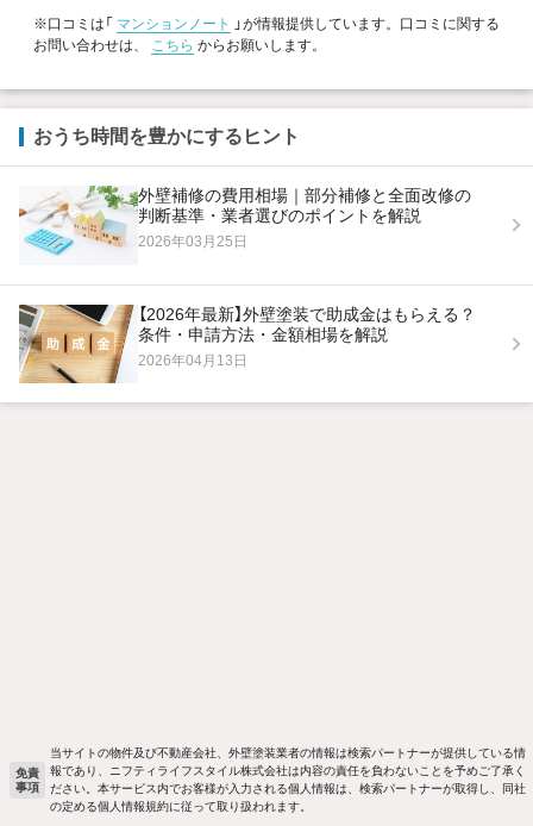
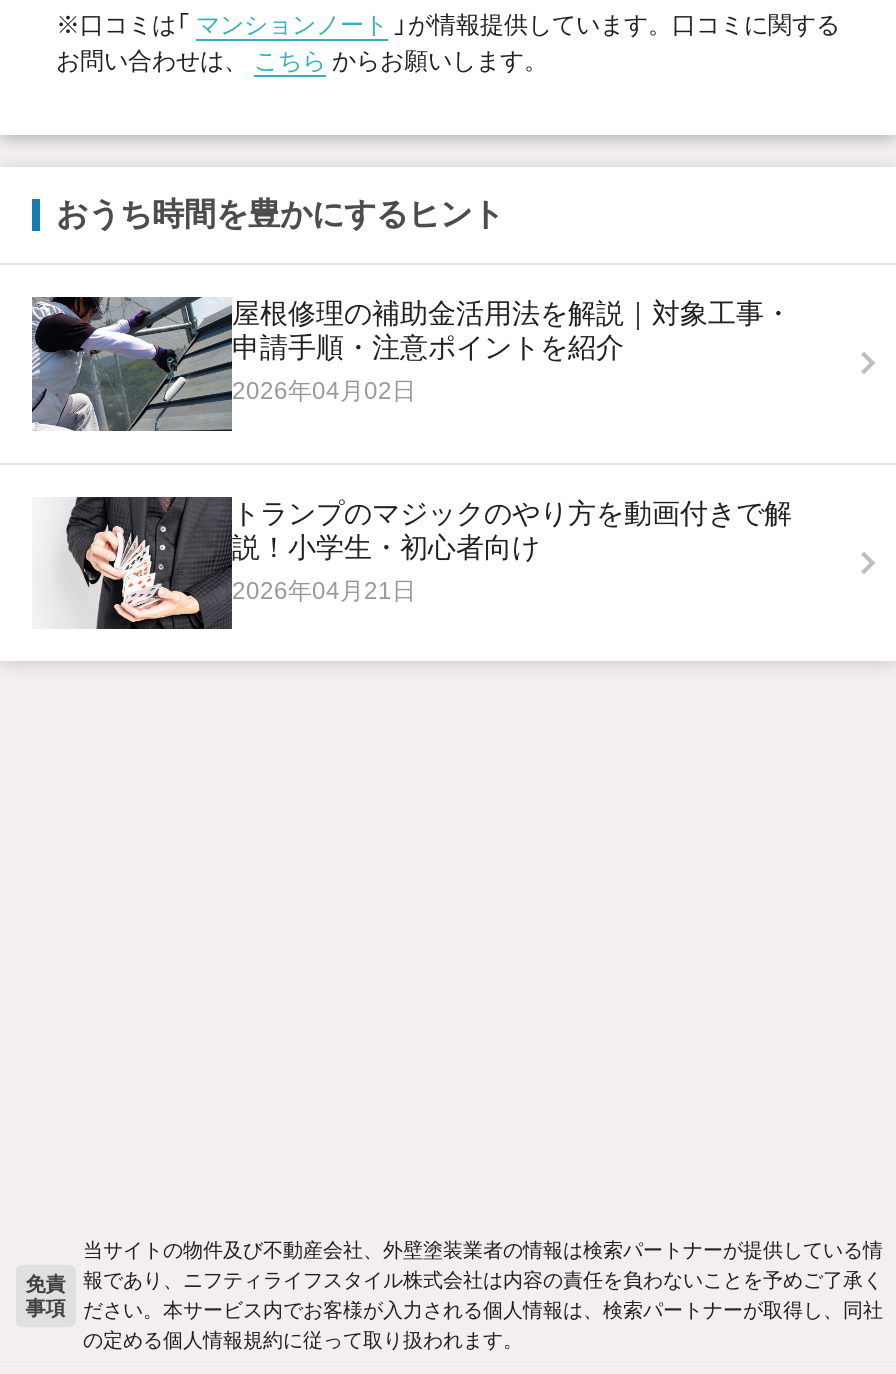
- [image]
- 外壁補修の費用相場｜部分補修と全面改修の
- 判断基準・業者選びのポイントを解説
- 2026年03月25日
+ [image]
+ 屋根修理の補助金活用法を解説｜対象工事・
+ 申請手順・注意ポイントを紹介
+ 2026年04月02日

- [image]
- 【2026年最新】外壁塗装で助成金はもらえる？
- 条件・申請方法・金額相場を解説
- 2026年04月13日
+ [image]
+ トランプのマジックのやり方を動画付きで解
+ 説！小学生・初心者向け
+ 2026年04月21日
